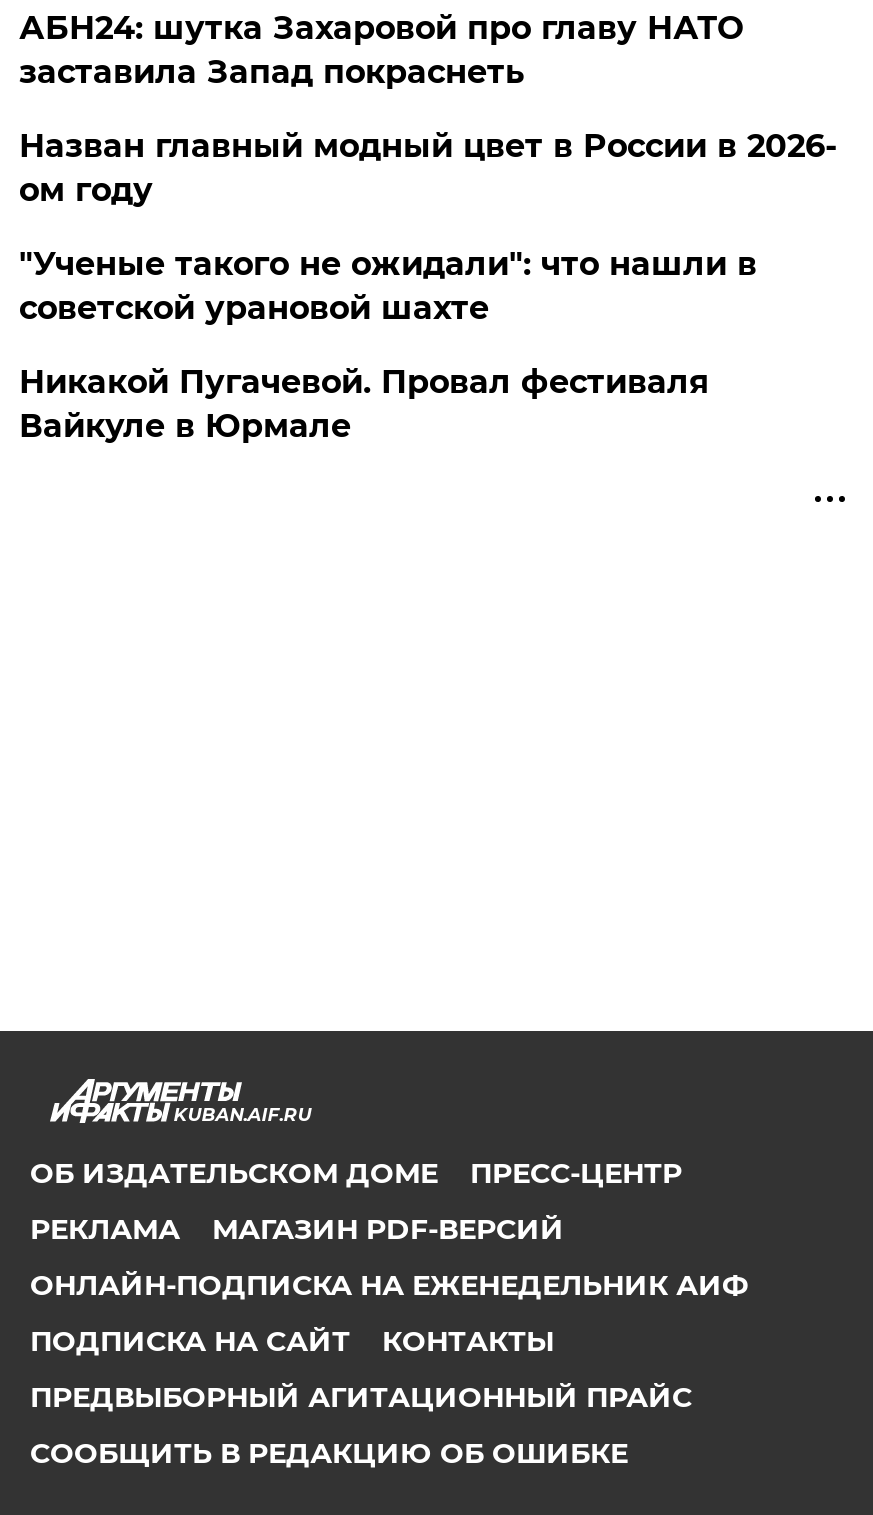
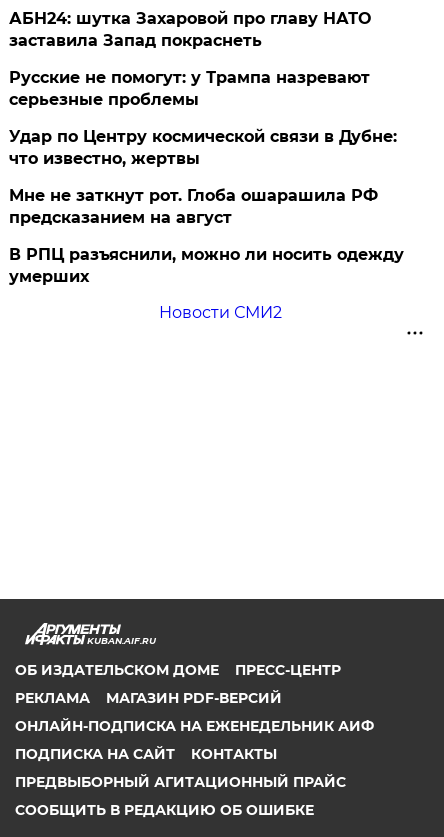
- Назван главный модный цвет в России в 2026-
- ом году
- "Ученые такого не ожидали": что нашли в
- советской урановой шахте
- Никакой Пугачевой. Провал фестиваля
- Вайкуле в Юрмале
+ Русские не помогут: у Трампа назревают
+ серьезные проблемы
+ Удар по Центру космической связи в Дубне:
+ что известно, жертвы
+ Мне не заткнут рот. Глоба ошарашила РФ
+ предсказанием на август
+ В РПЦ разъяснили, можно ли носить одежду
+ умерших
+ Новости СМИ2
